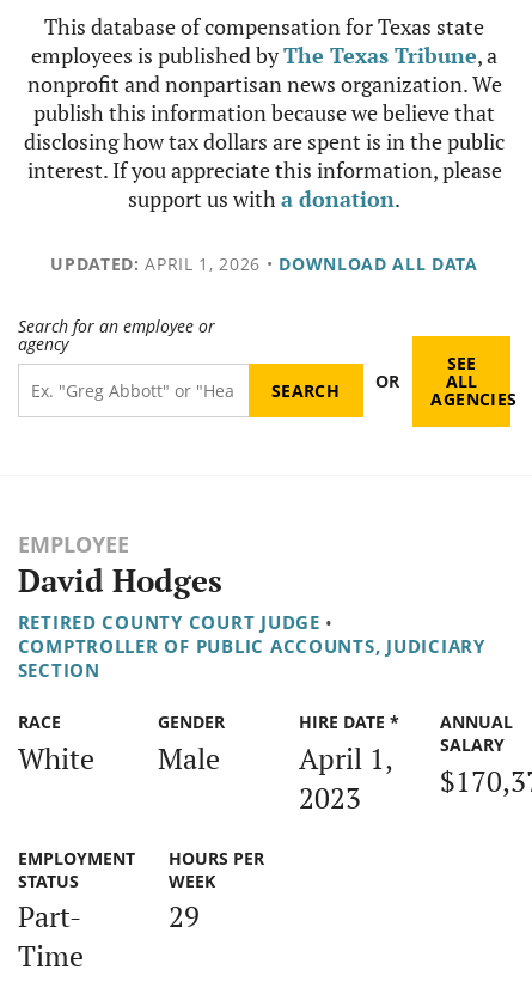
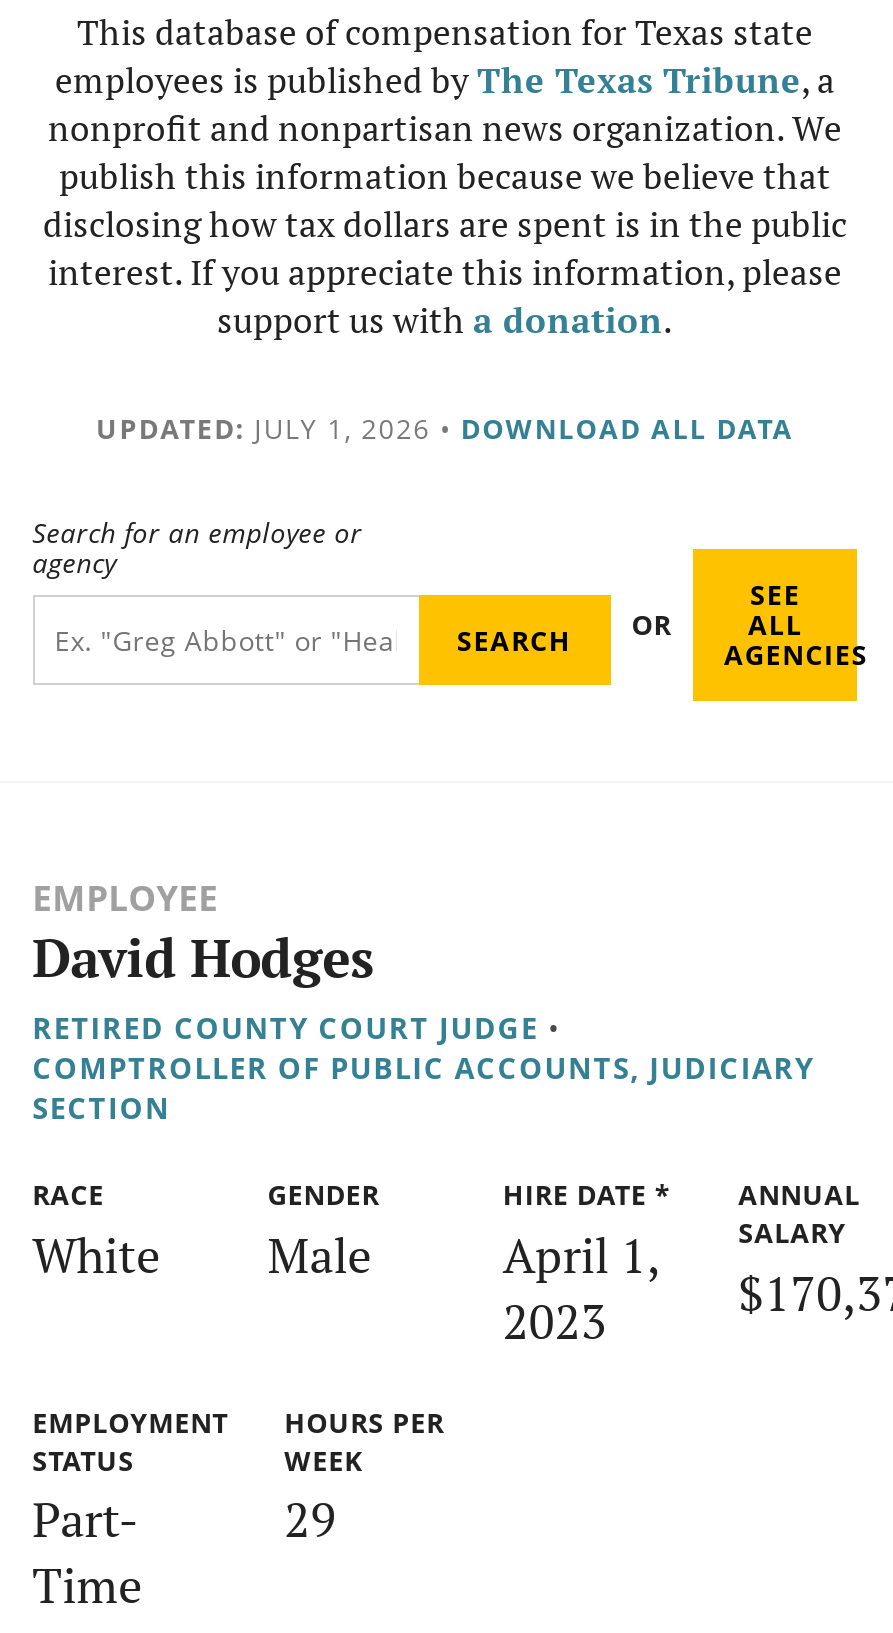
- UPDATED: APRIL 1, 2026 • DOWNLOAD ALL DATA
+ UPDATED: JULY 1, 2026 • DOWNLOAD ALL DATA
